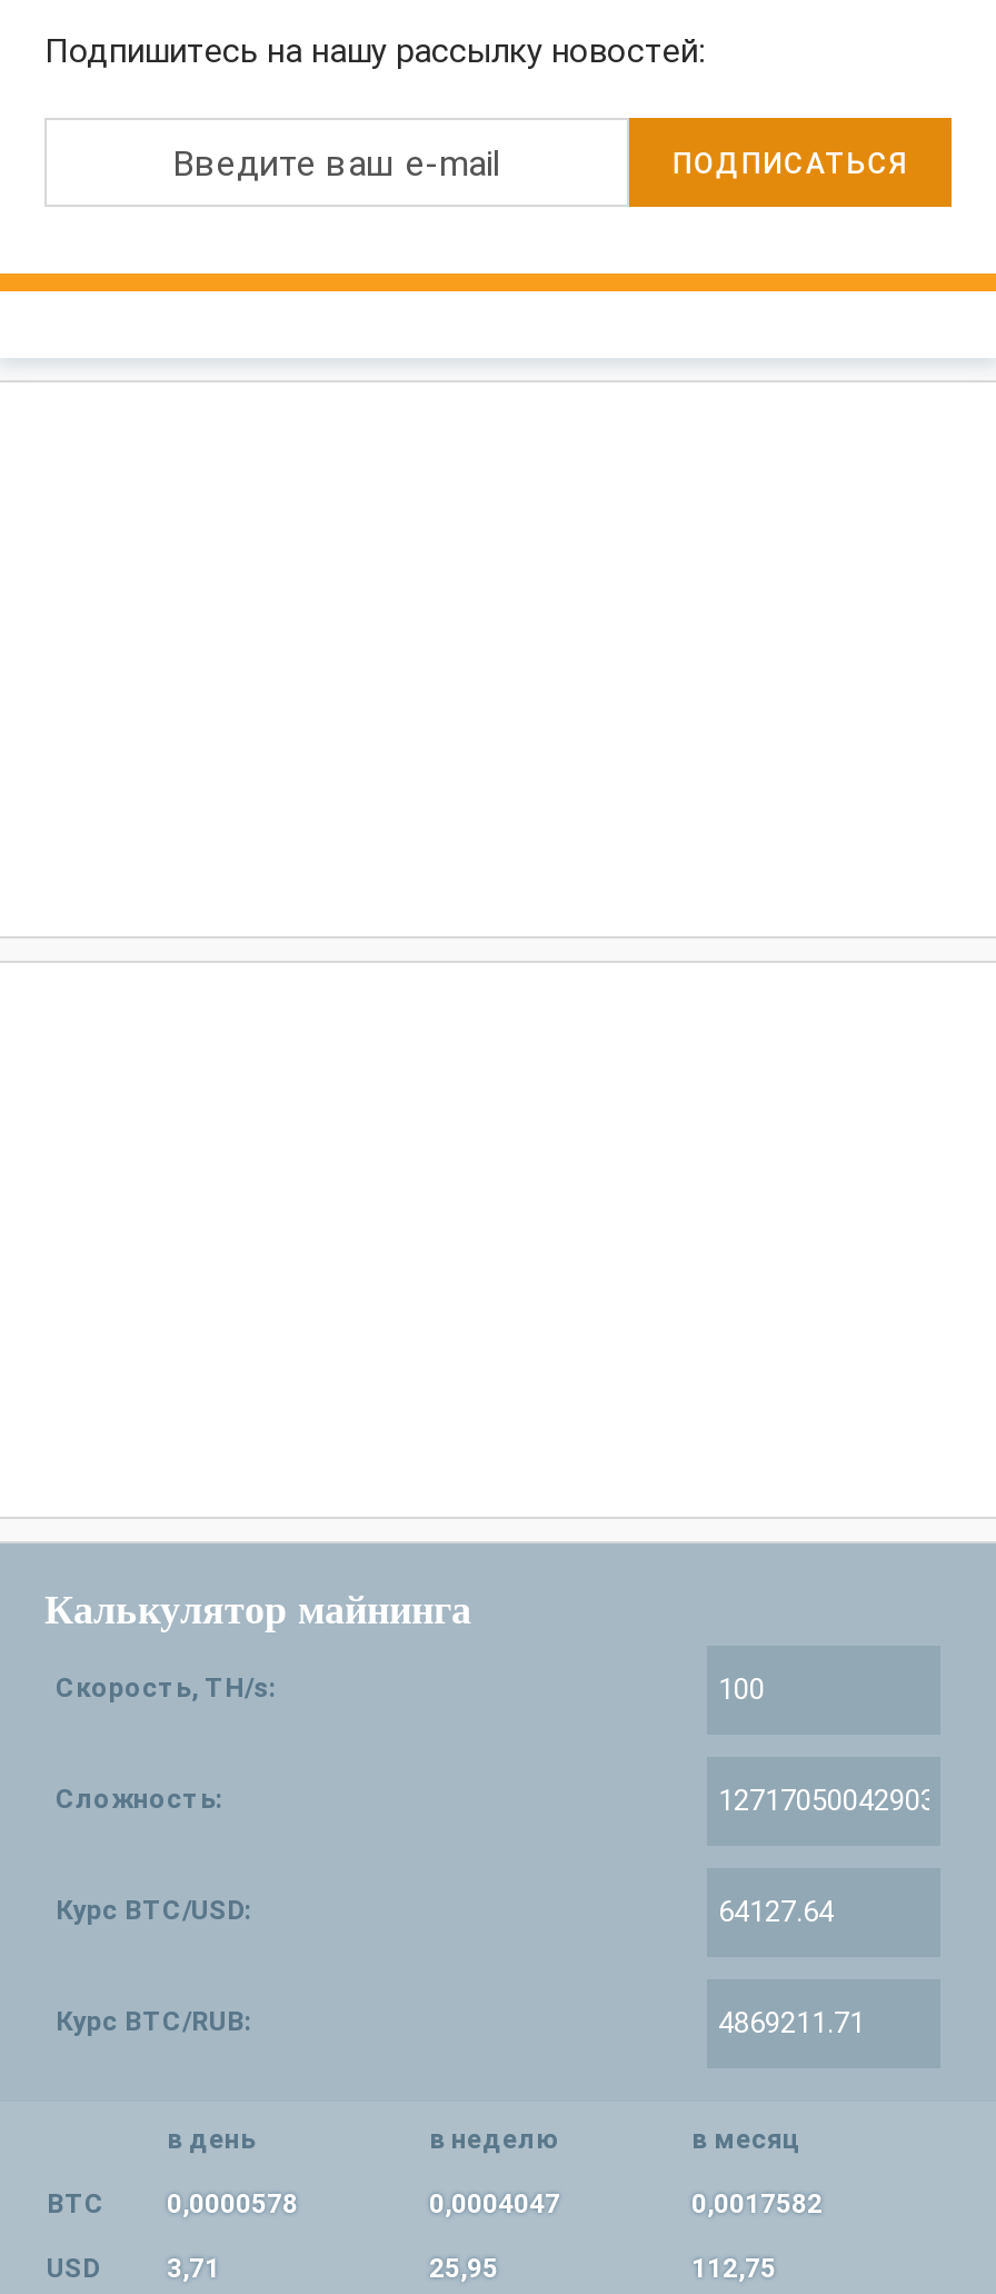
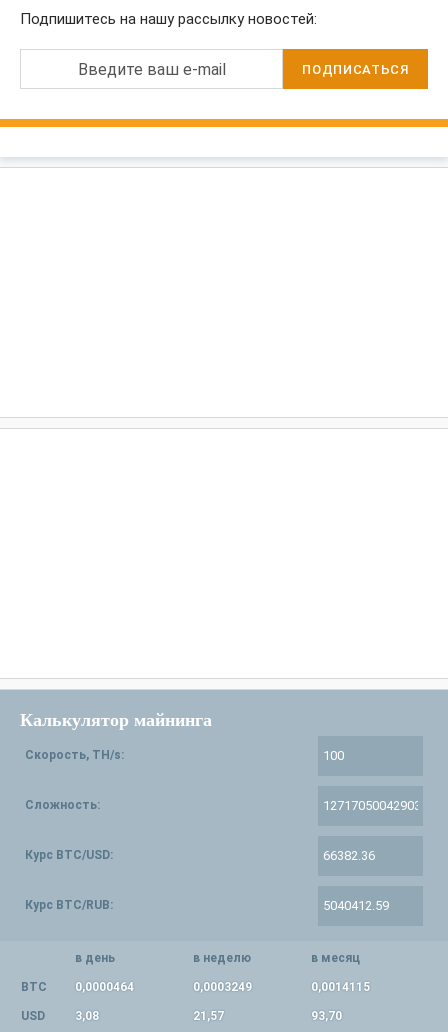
- BTC 0,0000578
+ BTC 0,0000464

- 0,0004047
+ 0,0003249

- 0,0017582
+ 0,0014115

- 3,71
+ 3,08

- 25,95
+ 21,57

- 112,75
+ 93,70
